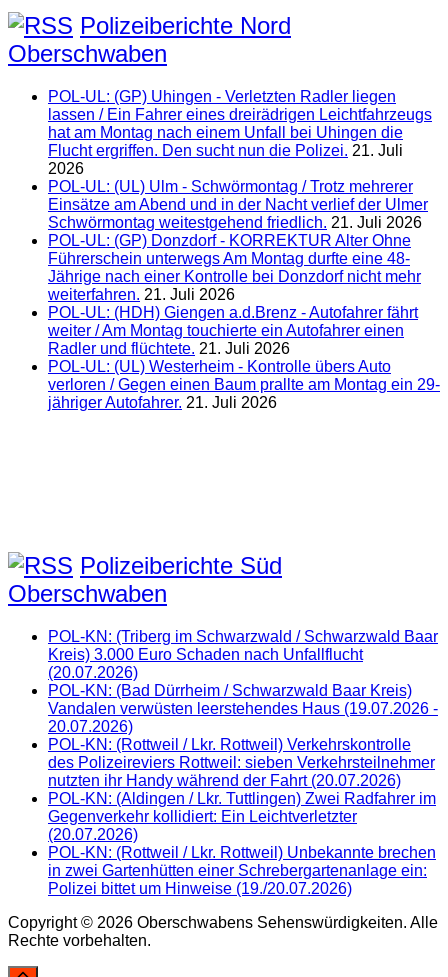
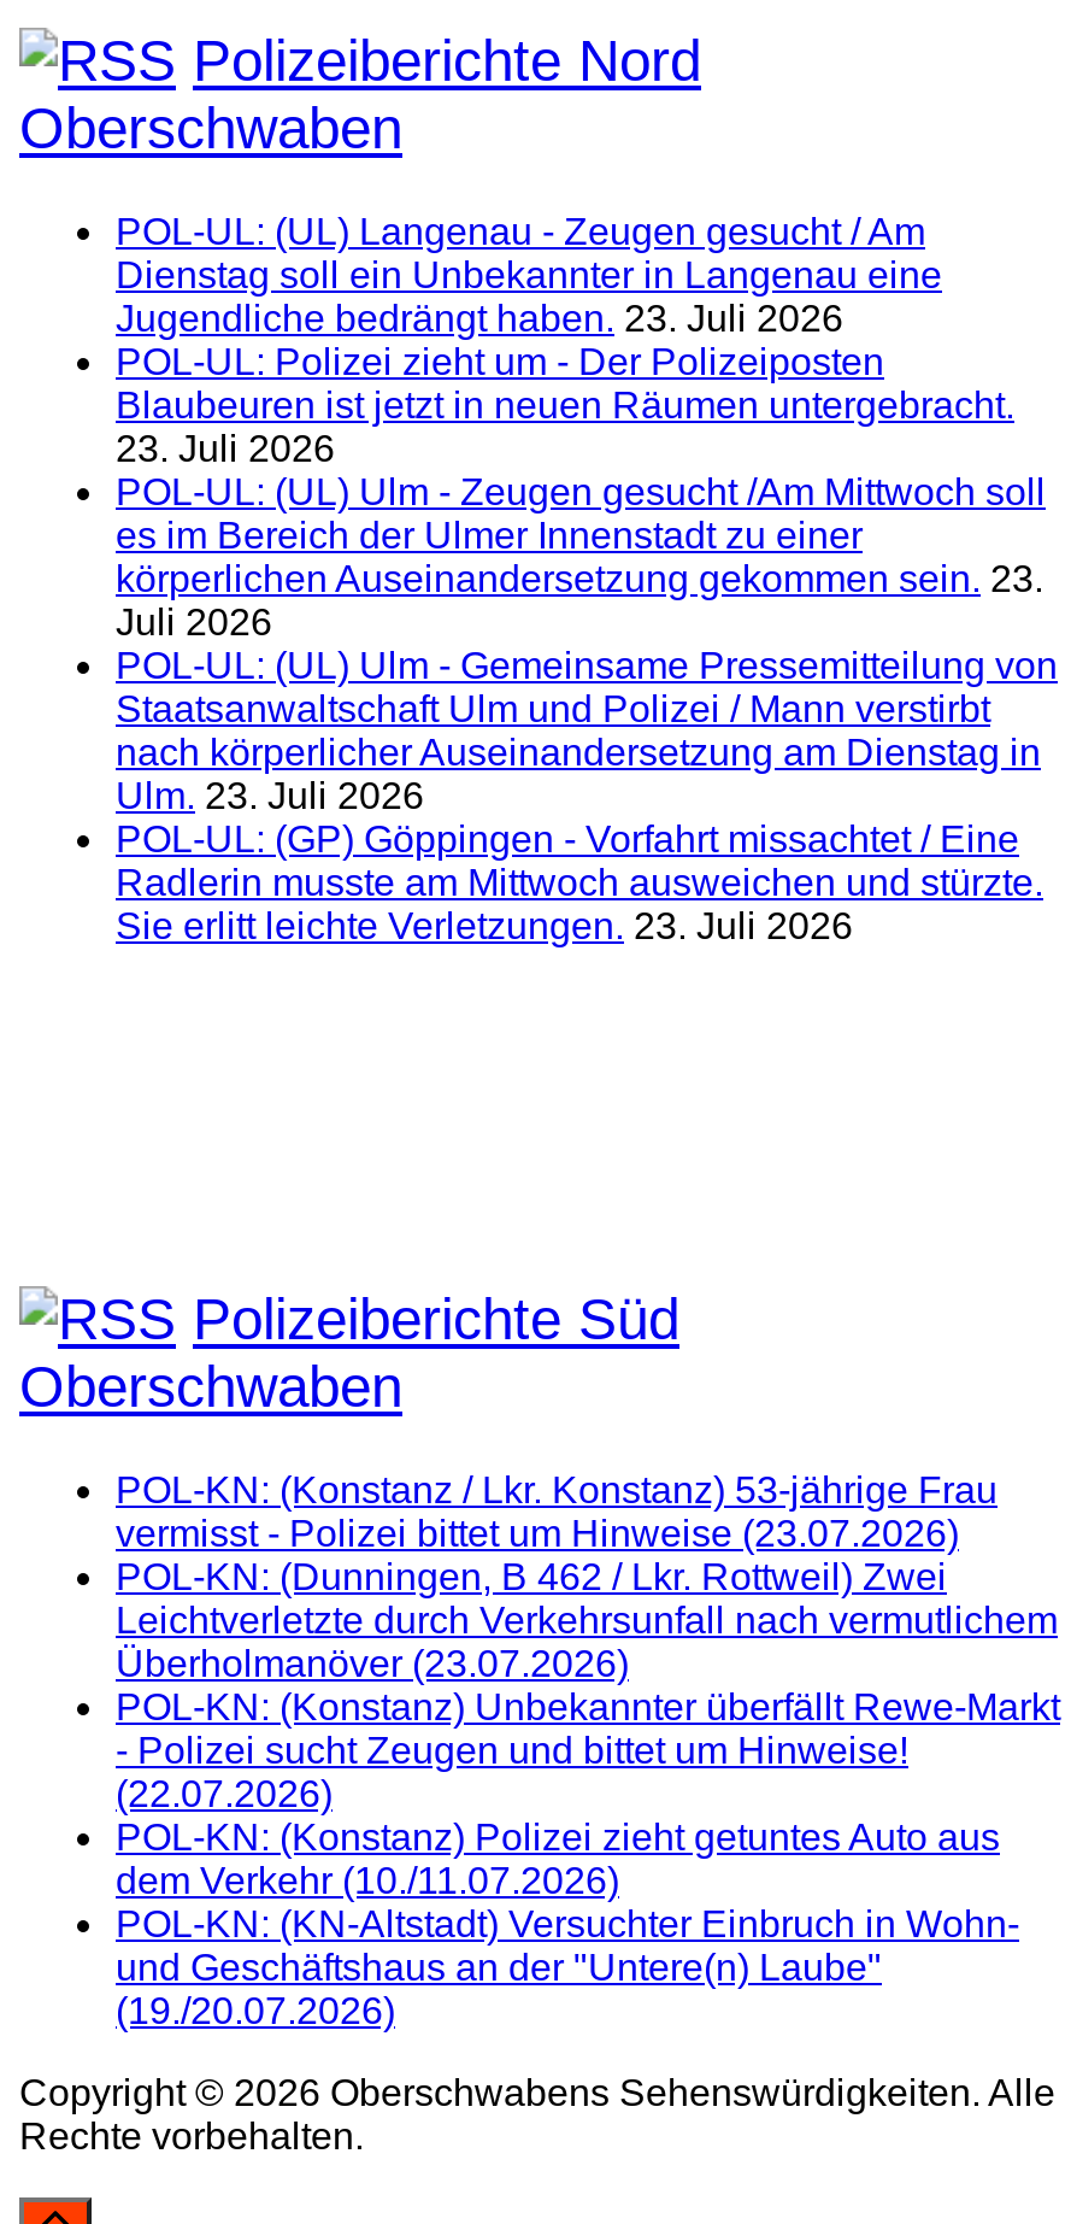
- POL-UL: (GP) Uhingen - Verletzten Radler liegen
- lassen / Ein Fahrer eines dreirädrigen Leichtfahrzeugs
- hat am Montag nach einem Unfall bei Uhingen die
- Flucht ergriffen. Den sucht nun die Polizei. 21. Juli
- 2026
- POL-UL: (UL) Ulm - Schwörmontag / Trotz mehrerer
- Einsätze am Abend und in der Nacht verlief der Ulmer
- Schwörmontag weitestgehend friedlich. 21. Juli 2026
- POL-UL: (GP) Donzdorf - KORREKTUR Alter Ohne
- Führerschein unterwegs Am Montag durfte eine 48-
- Jährige nach einer Kontrolle bei Donzdorf nicht mehr
- weiterfahren. 21. Juli 2026
- POL-UL: (HDH) Giengen a.d.Brenz - Autofahrer fährt
- weiter / Am Montag touchierte ein Autofahrer einen
- Radler und flüchtete. 21. Juli 2026
- POL-UL: (UL) Westerheim - Kontrolle übers Auto
- verloren / Gegen einen Baum prallte am Montag ein 29-
- jähriger Autofahrer. 21. Juli 2026
+ POL-UL: (UL) Langenau - Zeugen gesucht / Am
+ Dienstag soll ein Unbekannter in Langenau eine
+ Jugendliche bedrängt haben. 23. Juli 2026
+ POL-UL: Polizei zieht um - Der Polizeiposten
+ Blaubeuren ist jetzt in neuen Räumen untergebracht.
+ 23. Juli 2026
+ POL-UL: (UL) Ulm - Zeugen gesucht /Am Mittwoch soll
+ es im Bereich der Ulmer Innenstadt zu einer
+ körperlichen Auseinandersetzung gekommen sein. 23.
+ Juli 2026
+ POL-UL: (UL) Ulm - Gemeinsame Pressemitteilung von
+ Staatsanwaltschaft Ulm und Polizei / Mann verstirbt
+ nach körperlicher Auseinandersetzung am Dienstag in
+ Ulm. 23. Juli 2026
+ POL-UL: (GP) Göppingen - Vorfahrt missachtet / Eine
+ Radlerin musste am Mittwoch ausweichen und stürzte.
+ Sie erlitt leichte Verletzungen. 23. Juli 2026

- POL-KN: (Triberg im Schwarzwald / Schwarzwald Baar
- Kreis) 3.000 Euro Schaden nach Unfallflucht
- (20.07.2026)
- POL-KN: (Bad Dürrheim / Schwarzwald Baar Kreis)
- Vandalen verwüsten leerstehendes Haus (19.07.2026 -
- 20.07.2026)
- POL-KN: (Rottweil / Lkr. Rottweil) Verkehrskontrolle
- des Polizeireviers Rottweil: sieben Verkehrsteilnehmer
- nutzten ihr Handy während der Fahrt (20.07.2026)
- POL-KN: (Aldingen / Lkr. Tuttlingen) Zwei Radfahrer im
- Gegenverkehr kollidiert: Ein Leichtverletzter
- (20.07.2026)
- POL-KN: (Rottweil / Lkr. Rottweil) Unbekannte brechen
- in zwei Gartenhütten einer Schrebergartenanlage ein:
- Polizei bittet um Hinweise (19./20.07.2026)
+ POL-KN: (Konstanz / Lkr. Konstanz) 53-jährige Frau
+ vermisst - Polizei bittet um Hinweise (23.07.2026)
+ POL-KN: (Dunningen, B 462 / Lkr. Rottweil) Zwei
+ Leichtverletzte durch Verkehrsunfall nach vermutlichem
+ Überholmanöver (23.07.2026)
+ POL-KN: (Konstanz) Unbekannter überfällt Rewe-Markt
+ - Polizei sucht Zeugen und bittet um Hinweise!
+ (22.07.2026)
+ POL-KN: (Konstanz) Polizei zieht getuntes Auto aus
+ dem Verkehr (10./11.07.2026)
+ POL-KN: (KN-Altstadt) Versuchter Einbruch in Wohn-
+ und Geschäftshaus an der "Untere(n) Laube"
+ (19./20.07.2026)
